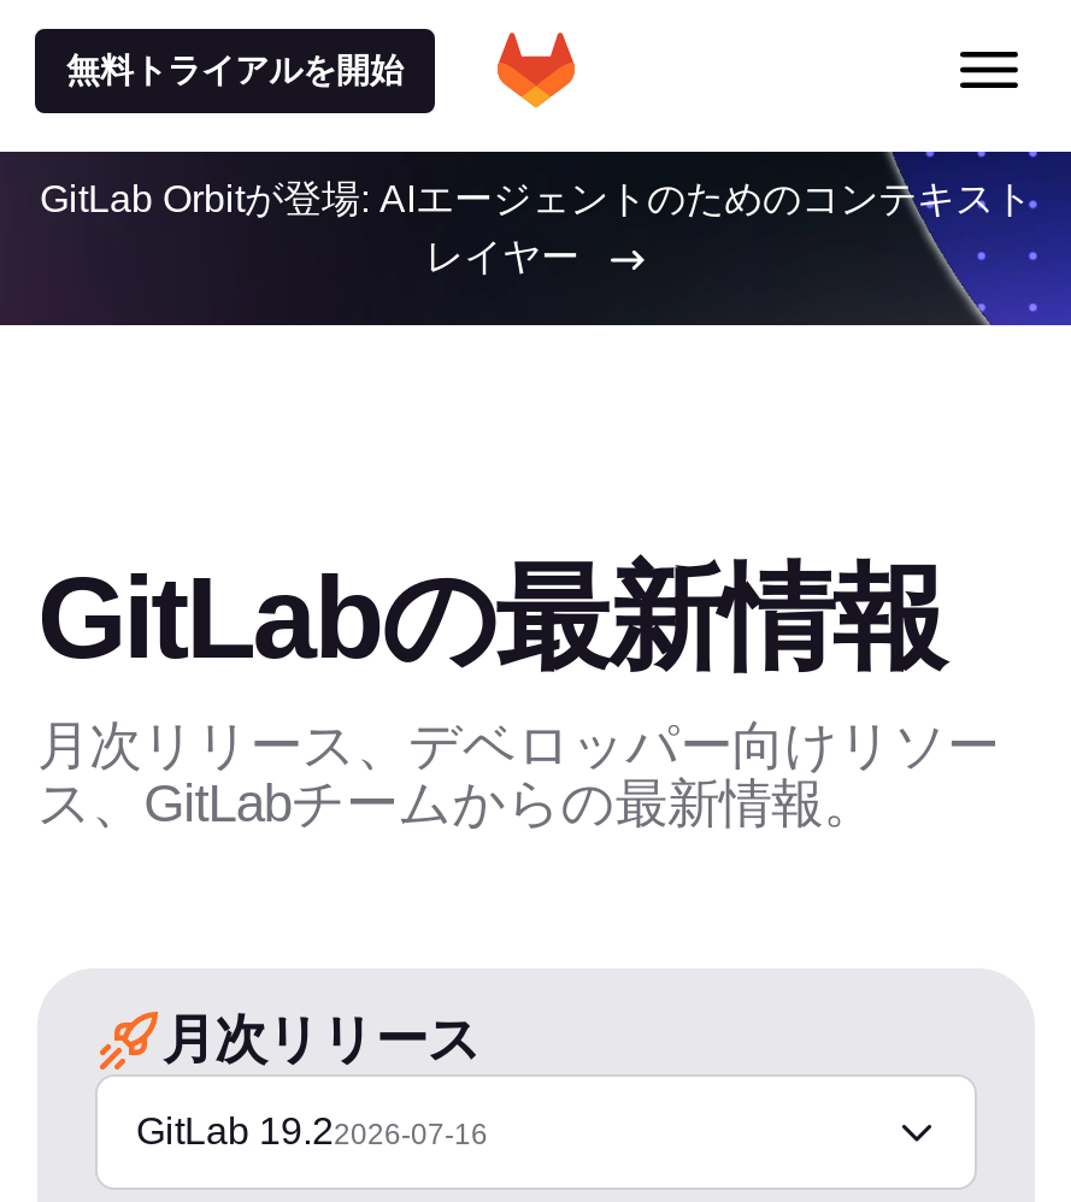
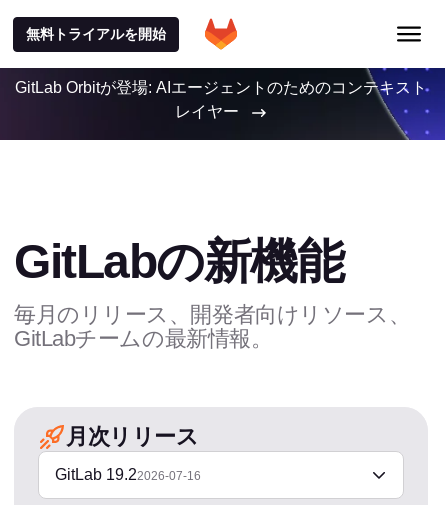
- GitLabの最新情報
- 月次リリース、デベロッパー向けリソー
- ス、GitLabチームからの最新情報。
+ GitLabの新機能
+ 毎月のリリース、開発者向けリソース、
+ GitLabチームの最新情報。
